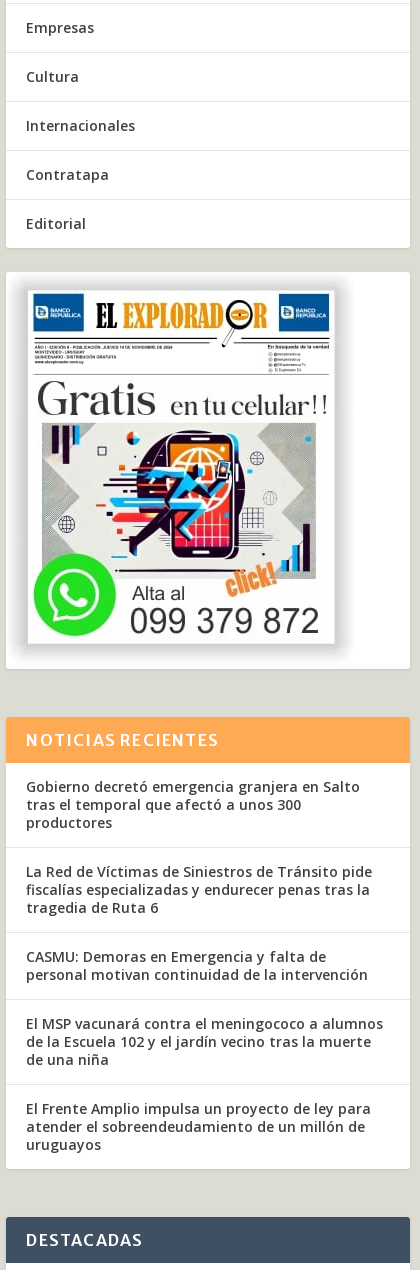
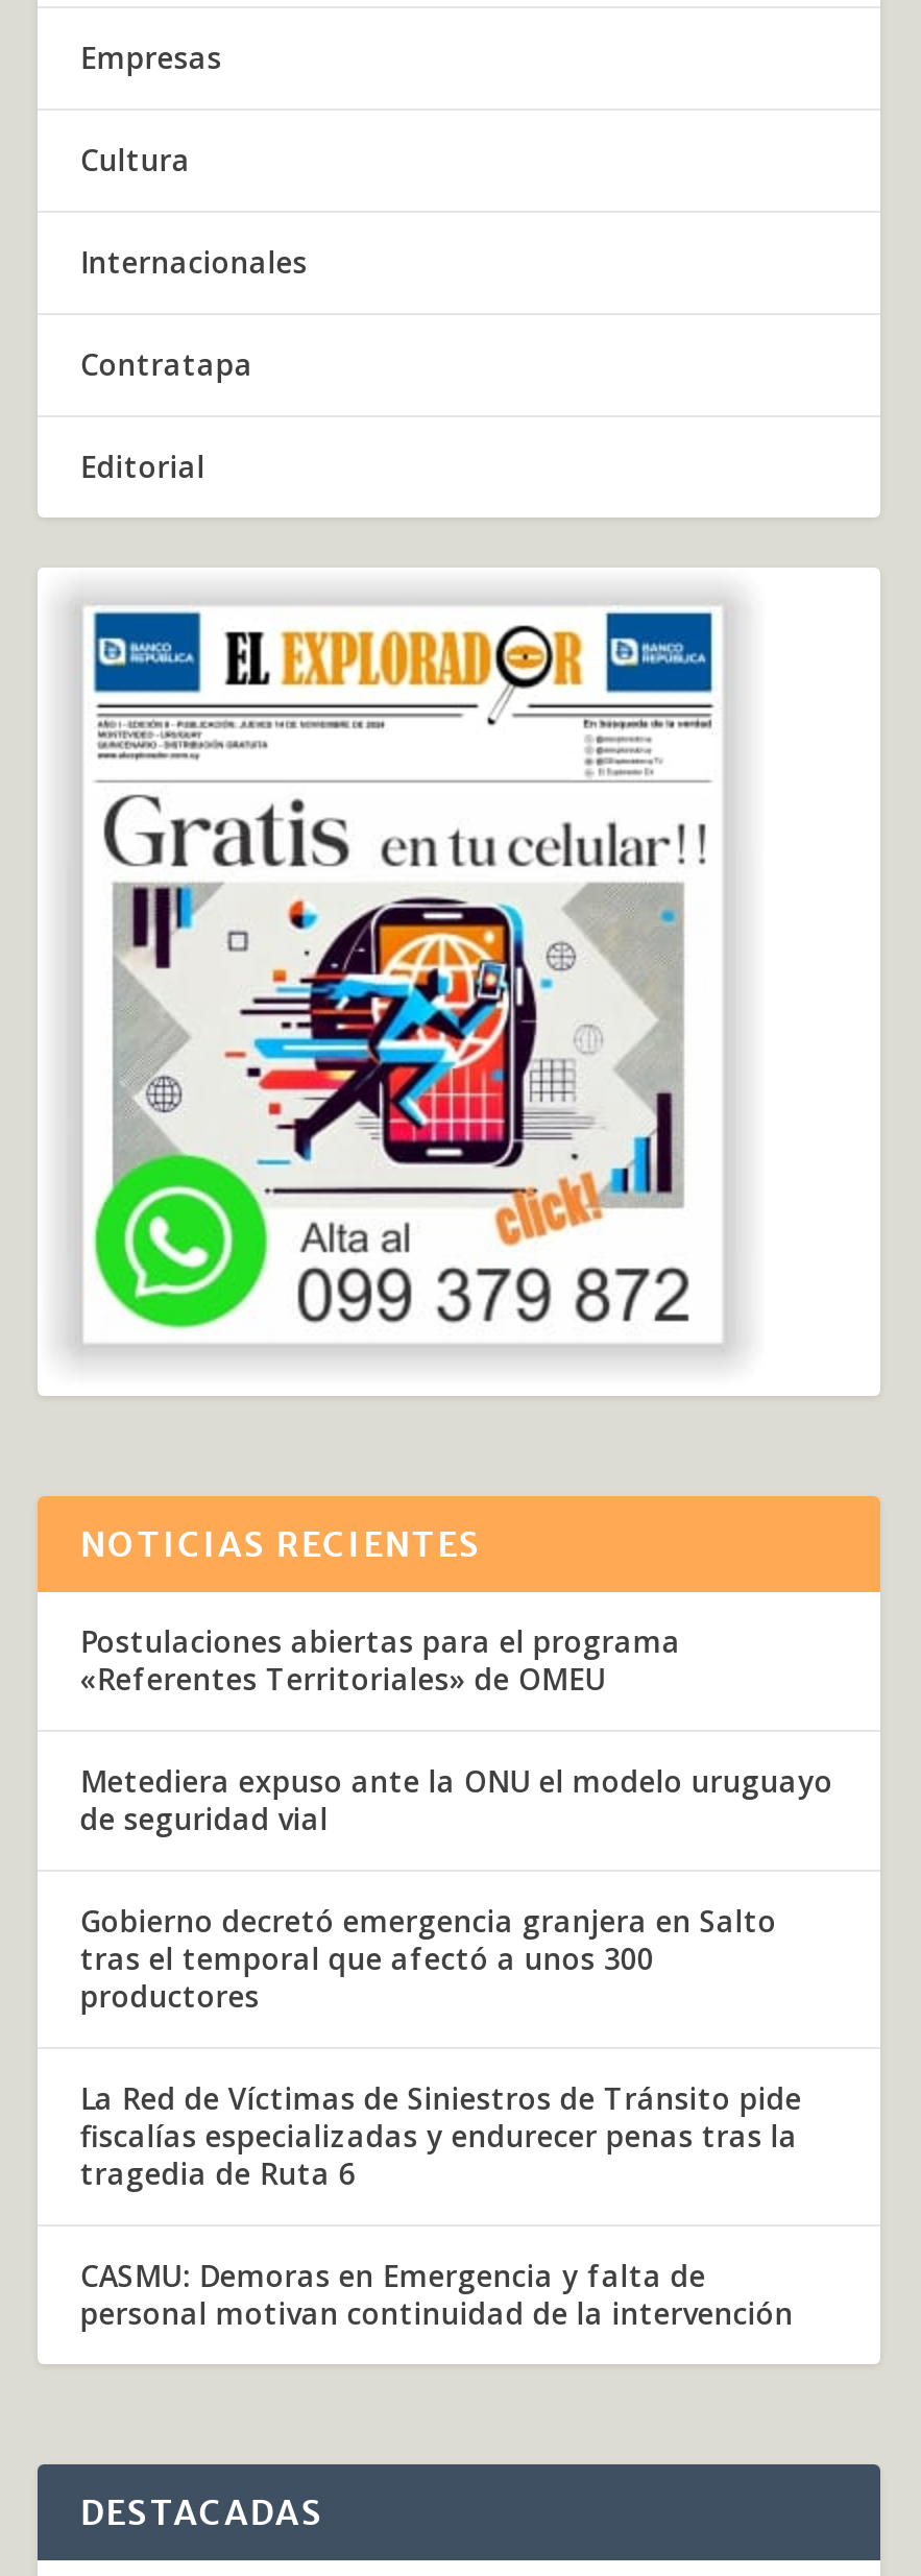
+ Postulaciones abiertas para el programa
+ «Referentes Territoriales» de OMEU
+ Metediera expuso ante la ONU el modelo uruguayo
+ de seguridad vial

moved down: Gobierno decretó emergencia granjera en Salto | tras el temporal que afectó a unos 300 | productores | La Red de Víctimas de Siniestros de Tránsito pide | fiscalías especializadas y endurecer penas tras la | tragedia de Ruta 6 | CASMU: Demoras en Emergencia y falta de | personal motivan continuidad de la intervención

- El MSP vacunará contra el meningococo a alumnos
- de la Escuela 102 y el jardín vecino tras la muerte
- de una niña
- El Frente Amplio impulsa un proyecto de ley para
- atender el sobreendeudamiento de un millón de
- uruguayos
